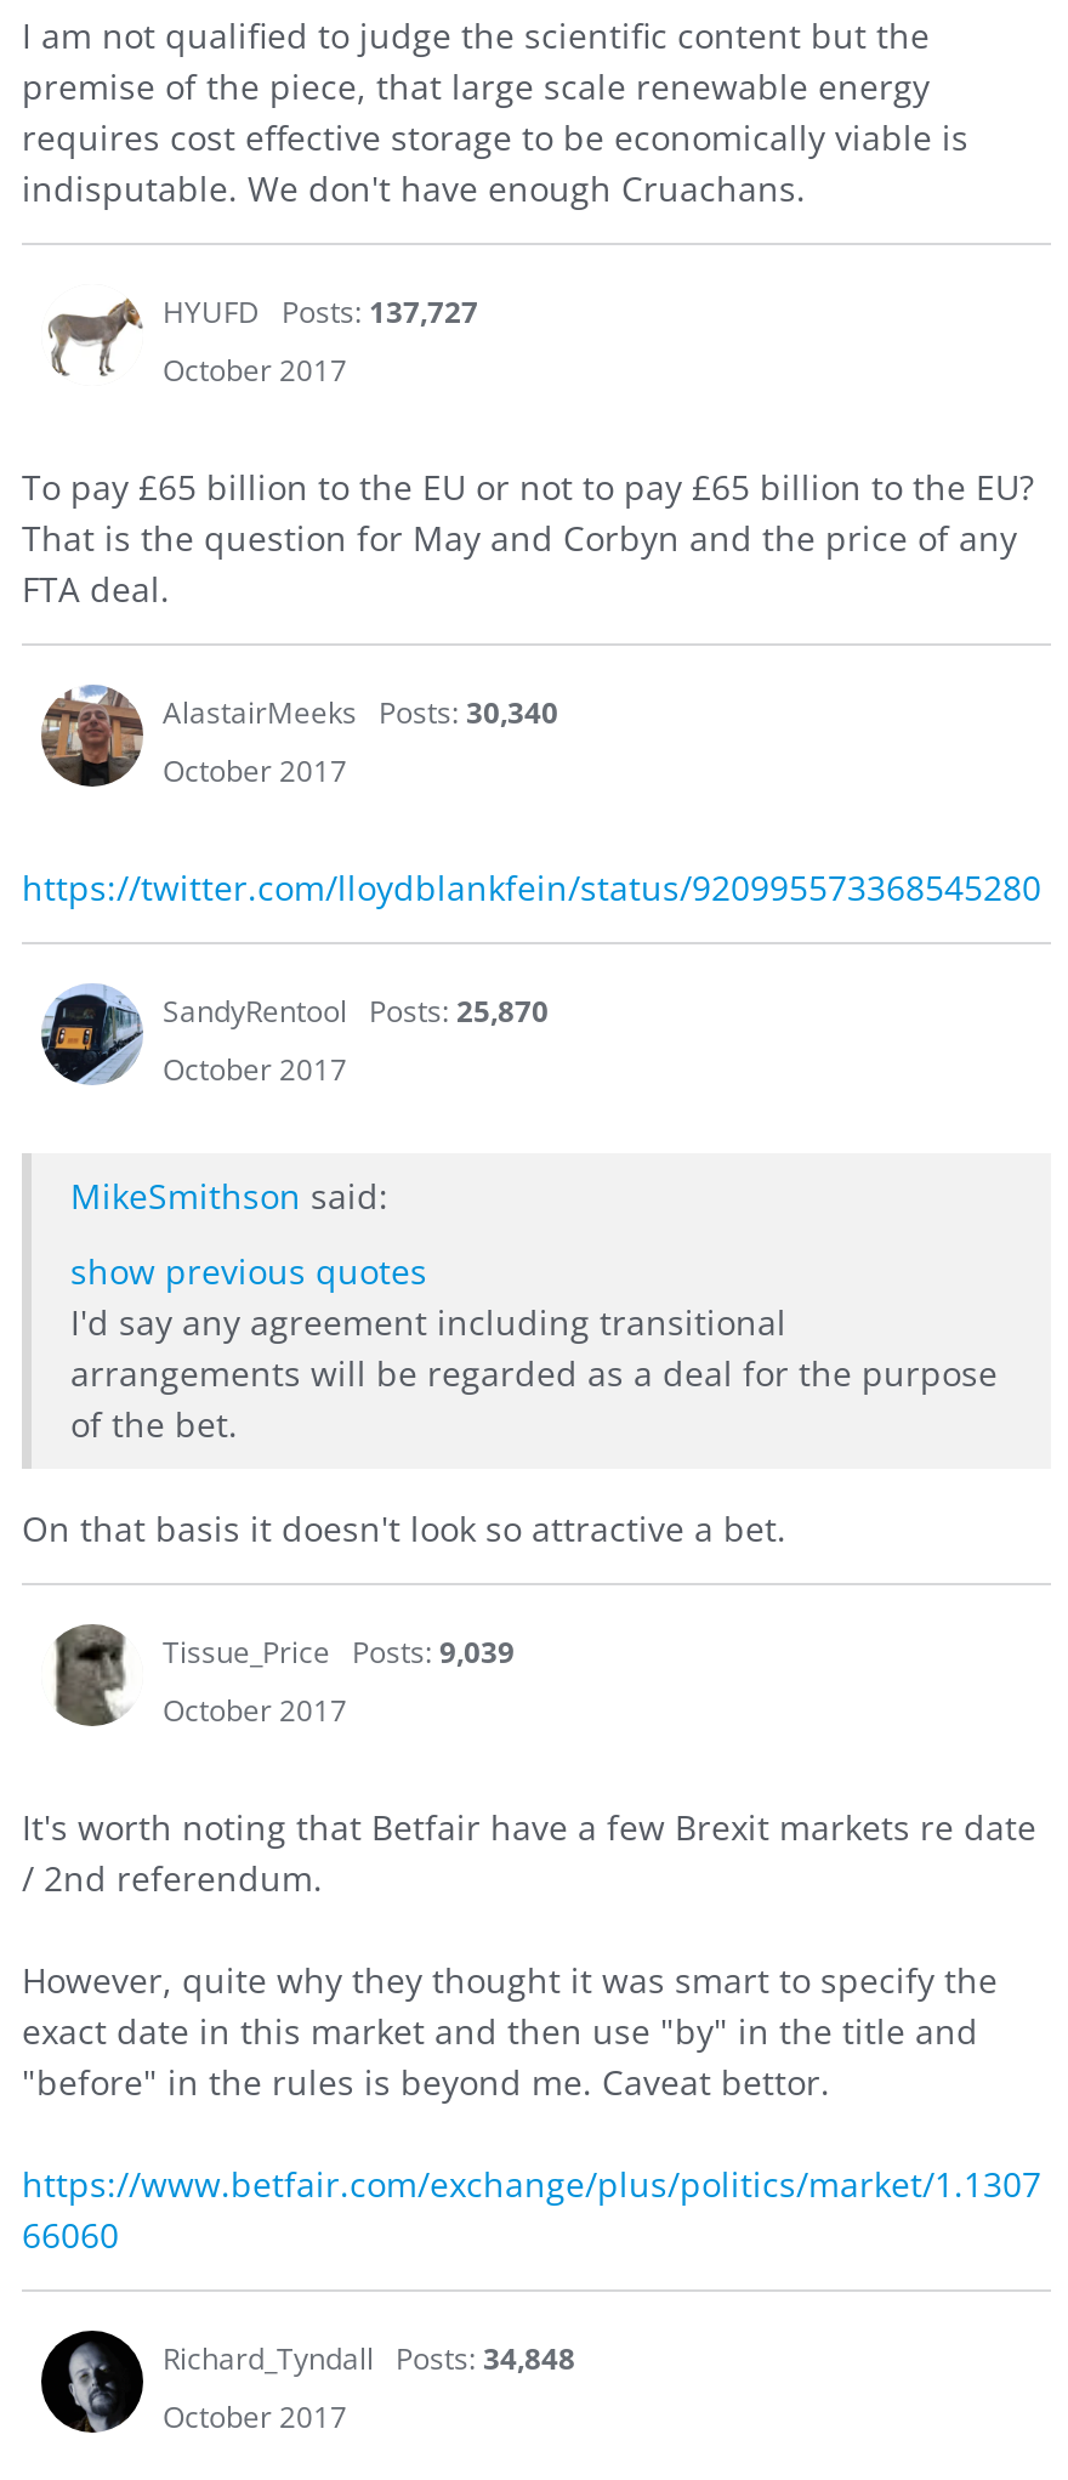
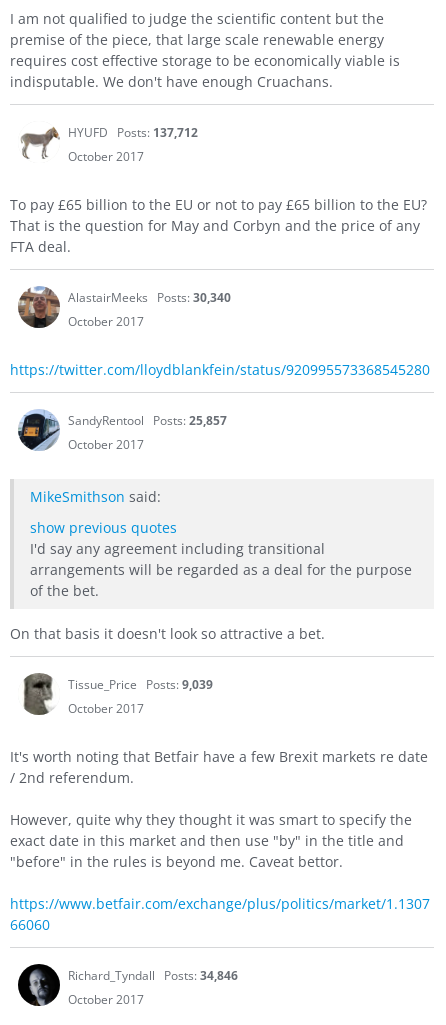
- HYUFD Posts: 137,727
+ HYUFD Posts: 137,712

- SandyRentool Posts: 25,870
+ SandyRentool Posts: 25,857

- Richard_Tyndall Posts: 34,848
+ Richard_Tyndall Posts: 34,846
